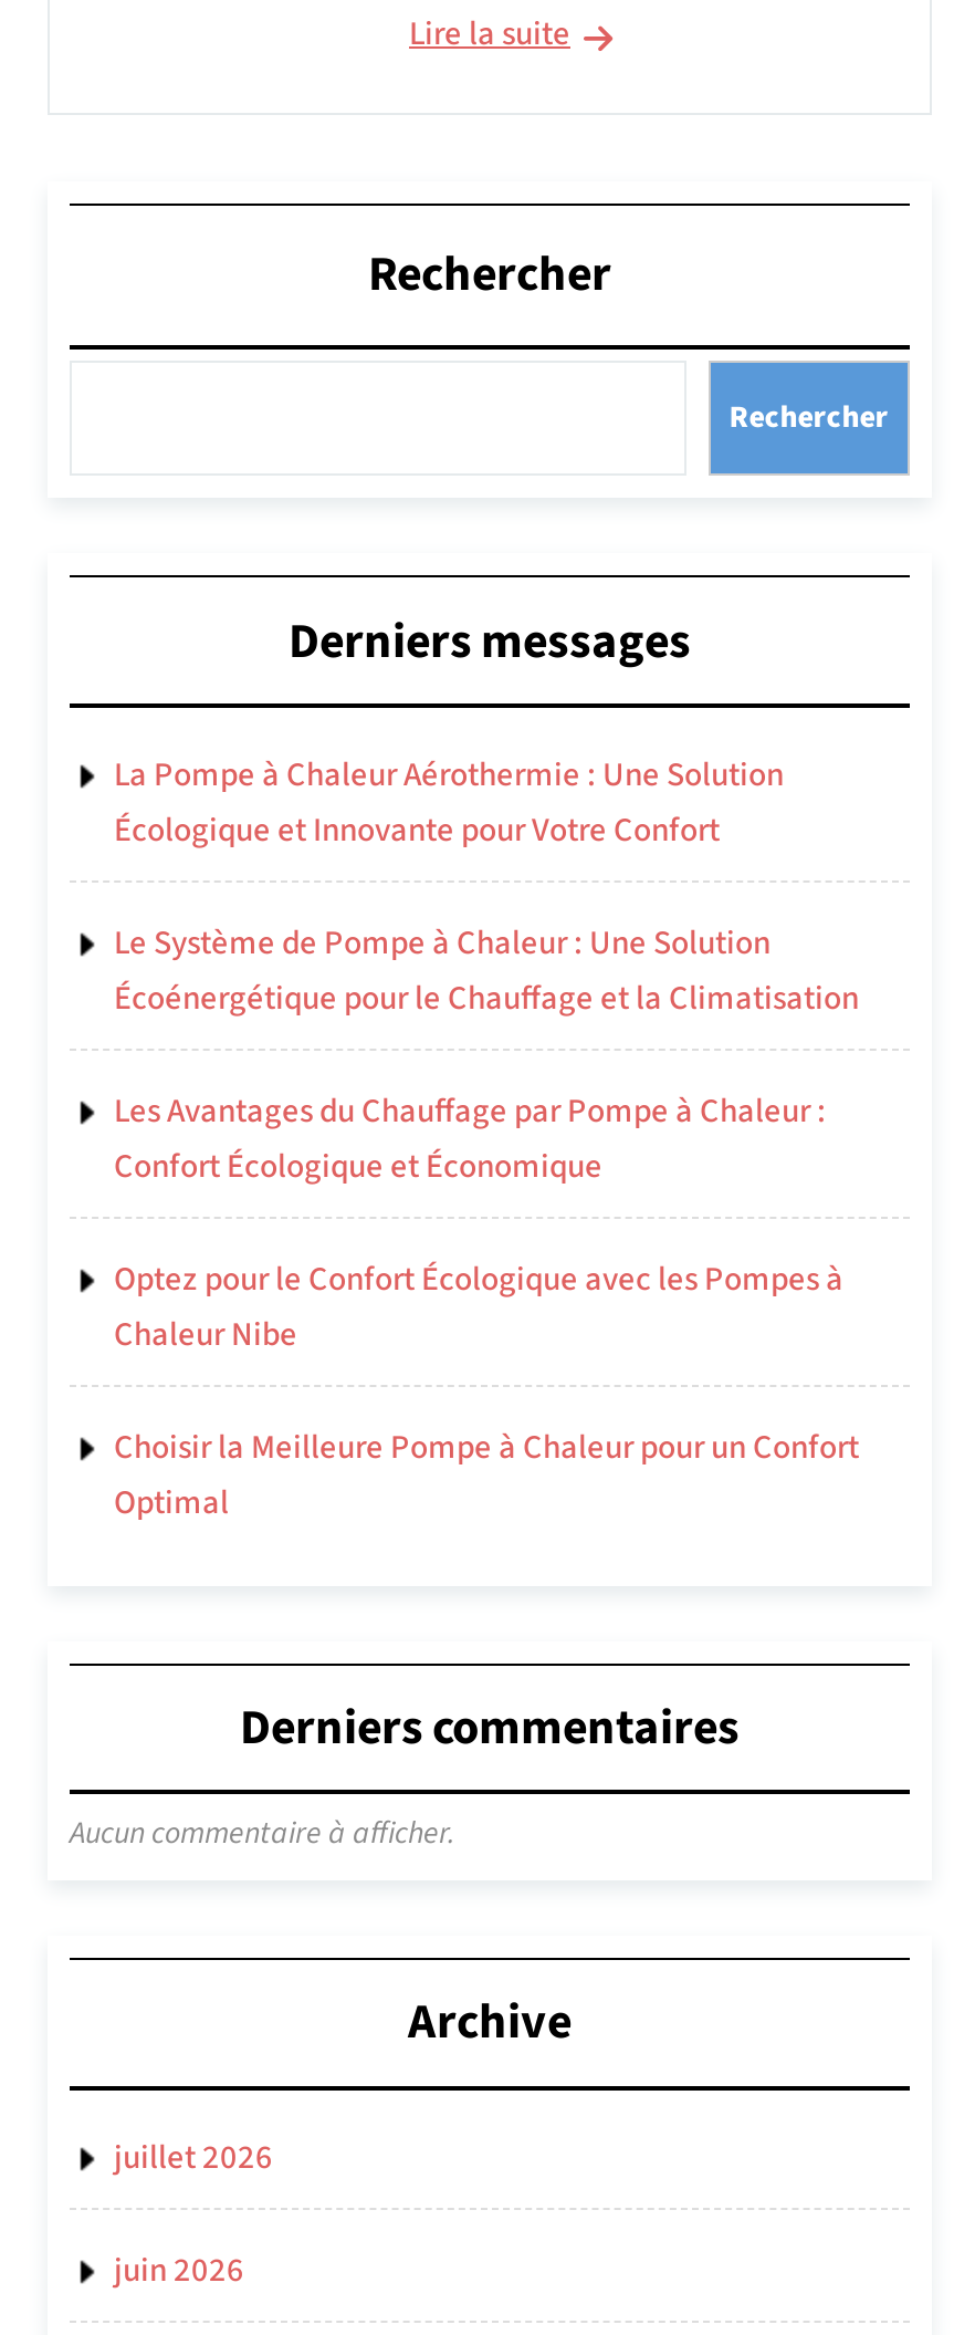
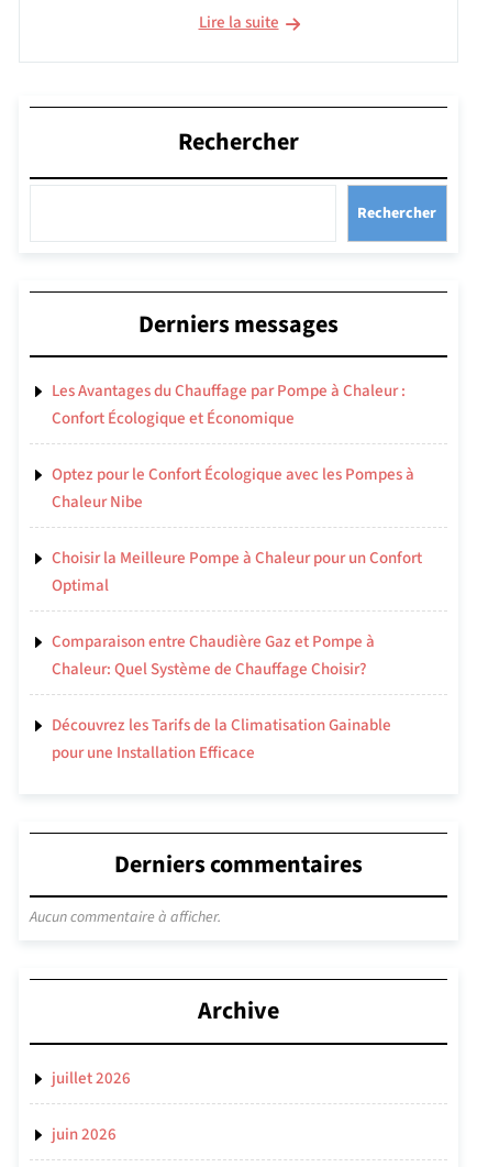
- La Pompe à Chaleur Aérothermie : Une Solution
- Écologique et Innovante pour Votre Confort
- Le Système de Pompe à Chaleur : Une Solution
- Écoénergétique pour le Chauffage et la Climatisation

moved up: Les Avantages du Chauffage par Pompe à Chaleur : | Confort Écologique et Économique | Optez pour le Confort Écologique avec les Pompes à | Chaleur Nibe | Choisir la Meilleure Pompe à Chaleur pour un Confort | Optimal

+ Comparaison entre Chaudière Gaz et Pompe à
+ Chaleur: Quel Système de Chauffage Choisir?
+ Découvrez les Tarifs de la Climatisation Gainable
+ pour une Installation Efficace
